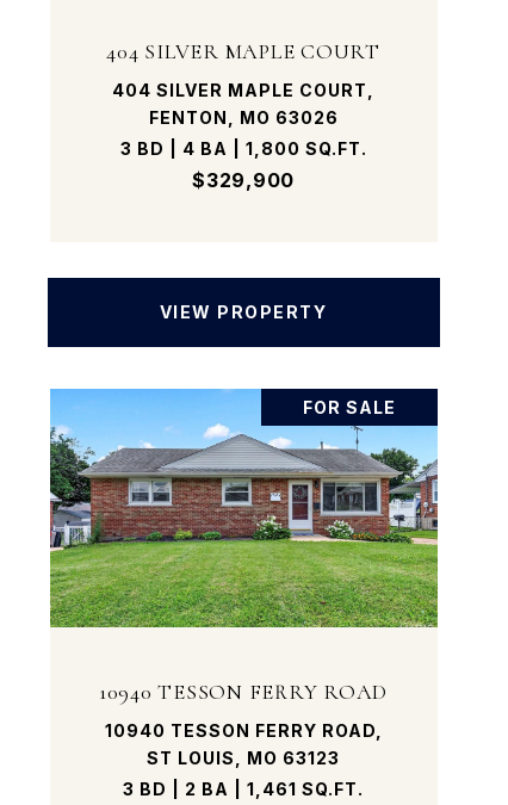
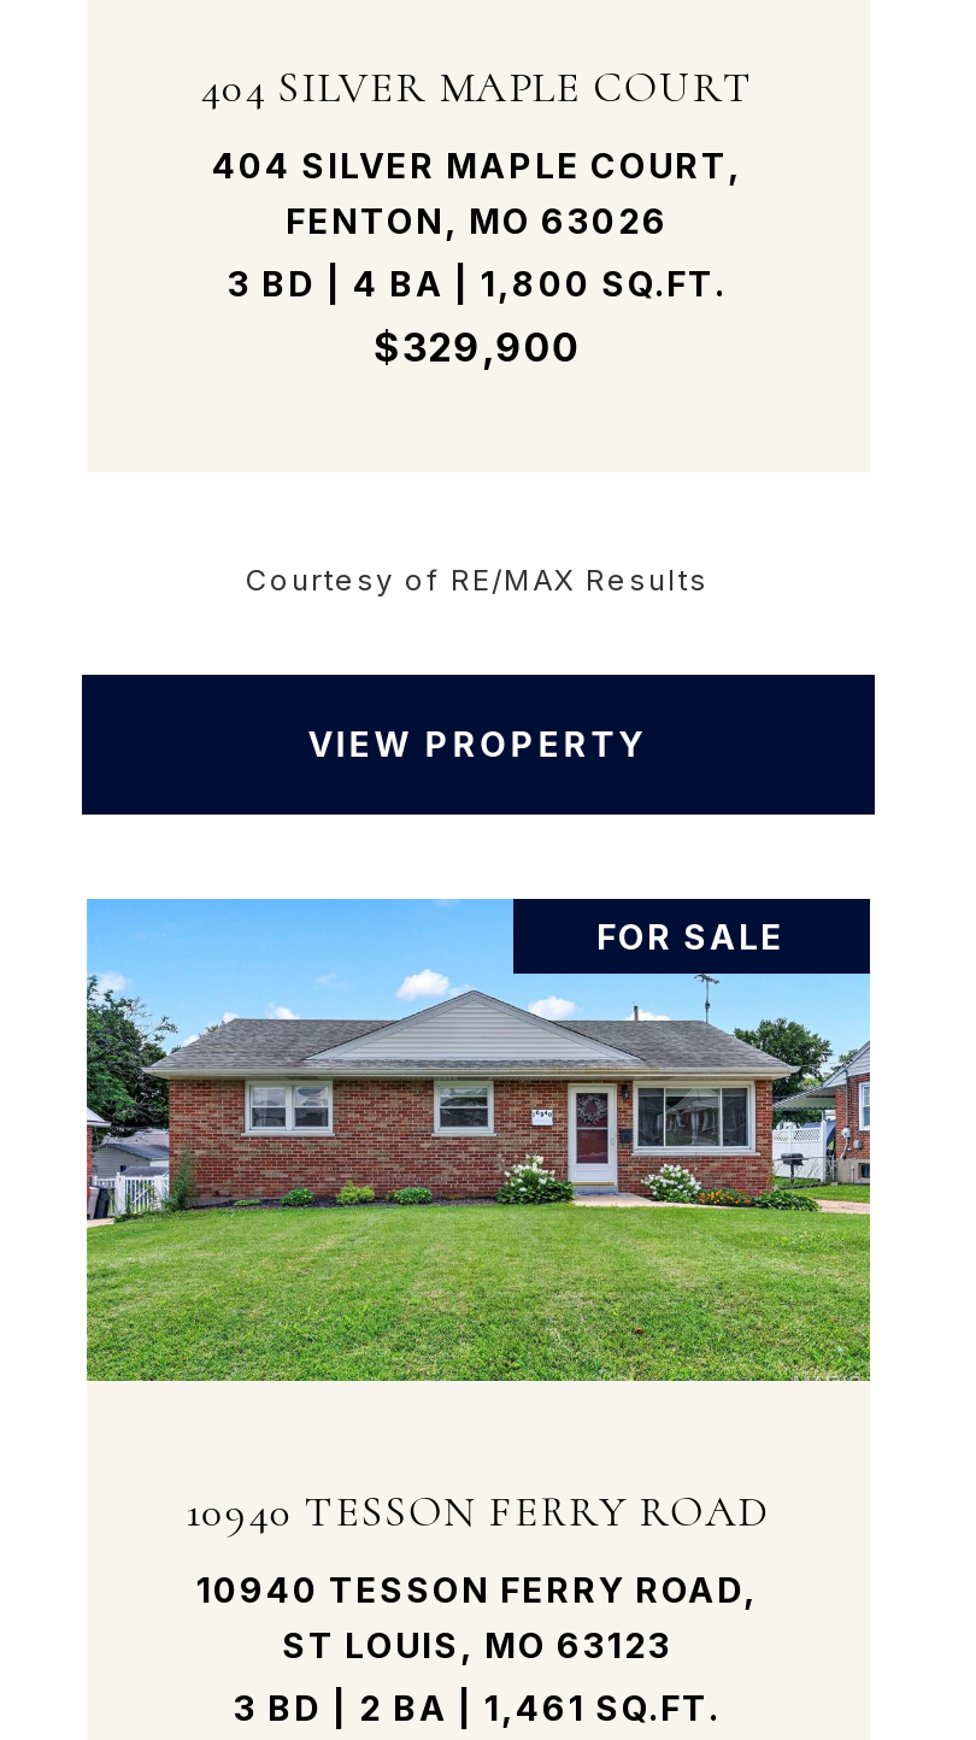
+ Courtesy of RE/MAX Results
